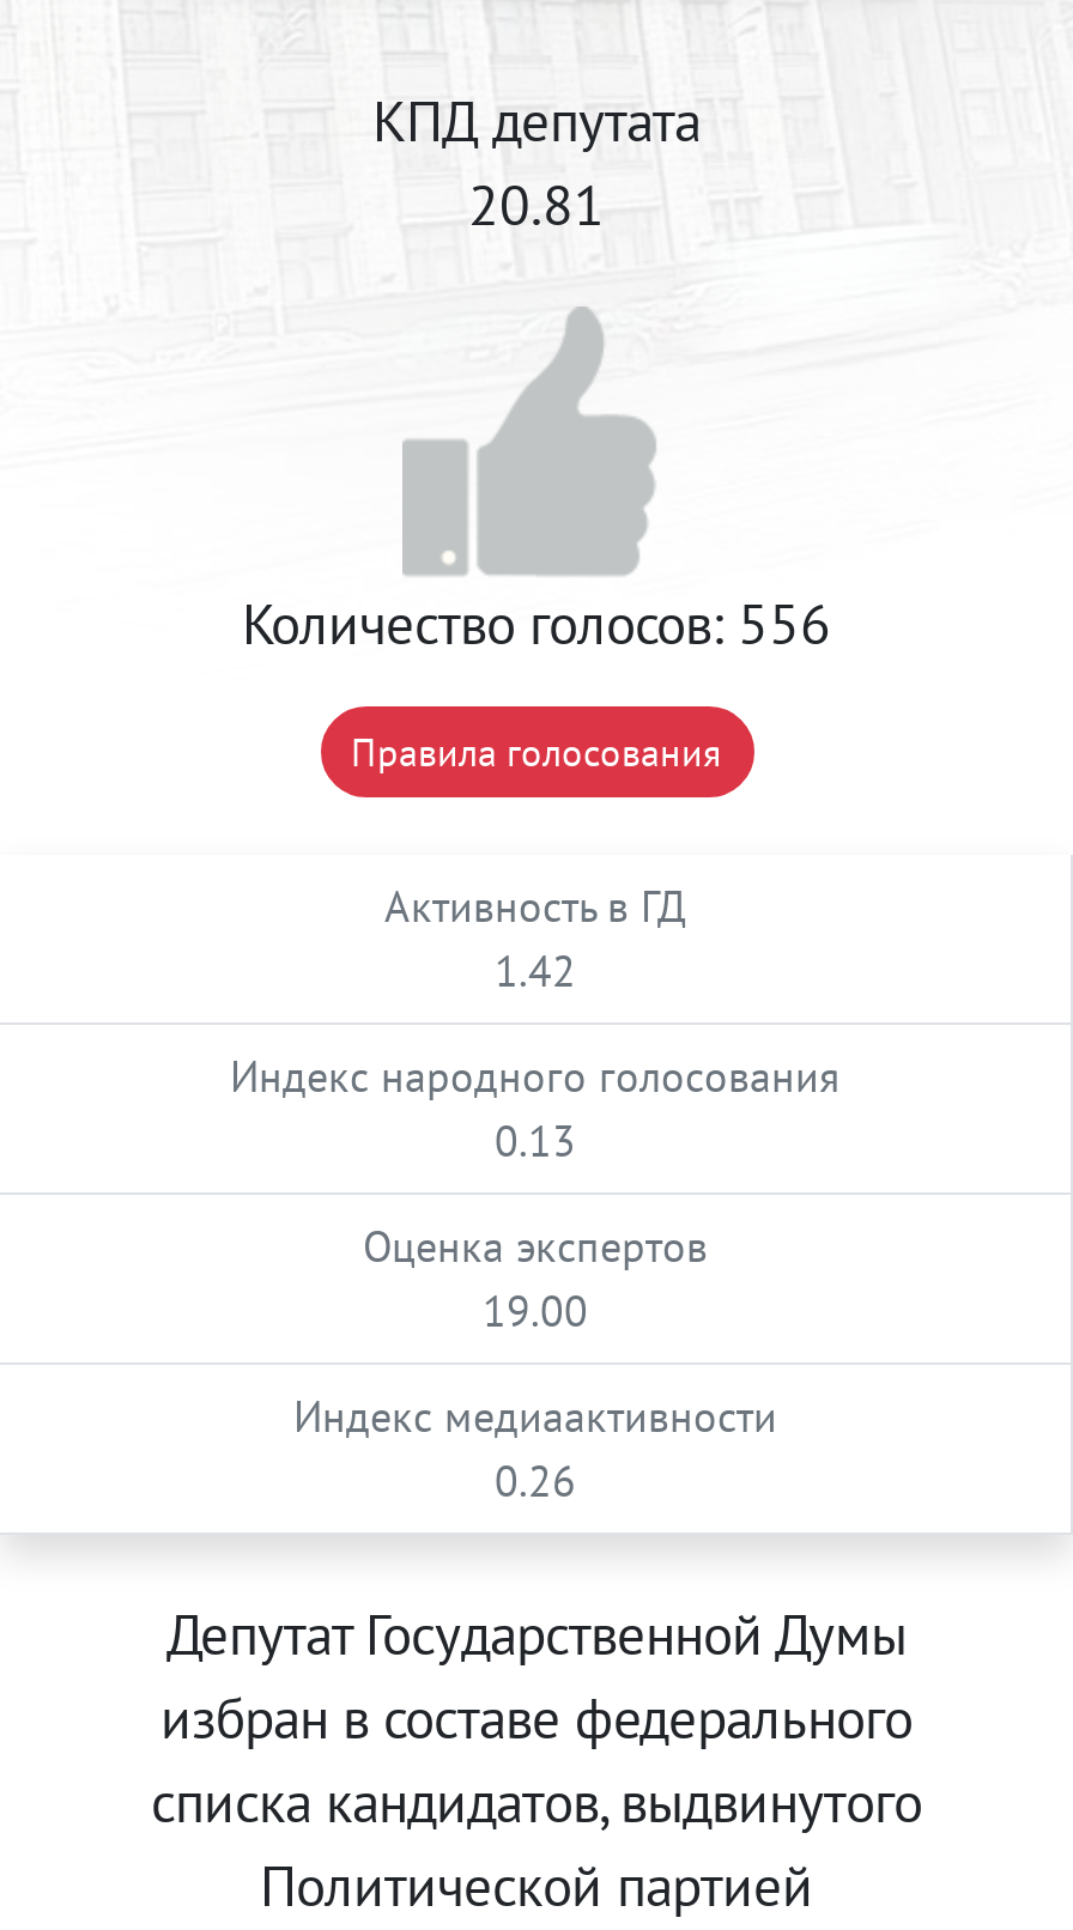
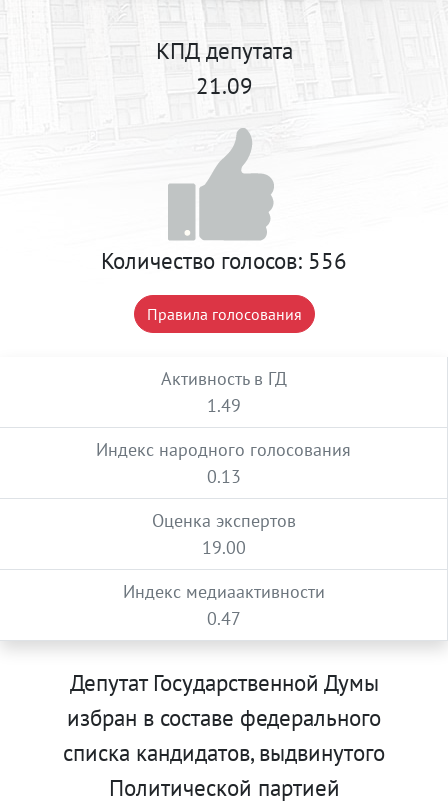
- 20.81
+ 21.09

- 1.42
+ 1.49

- 0.26
+ 0.47
